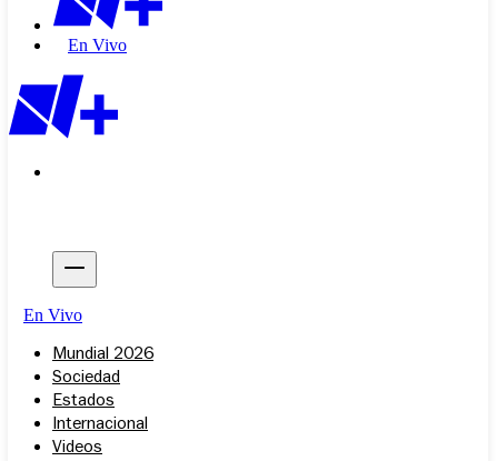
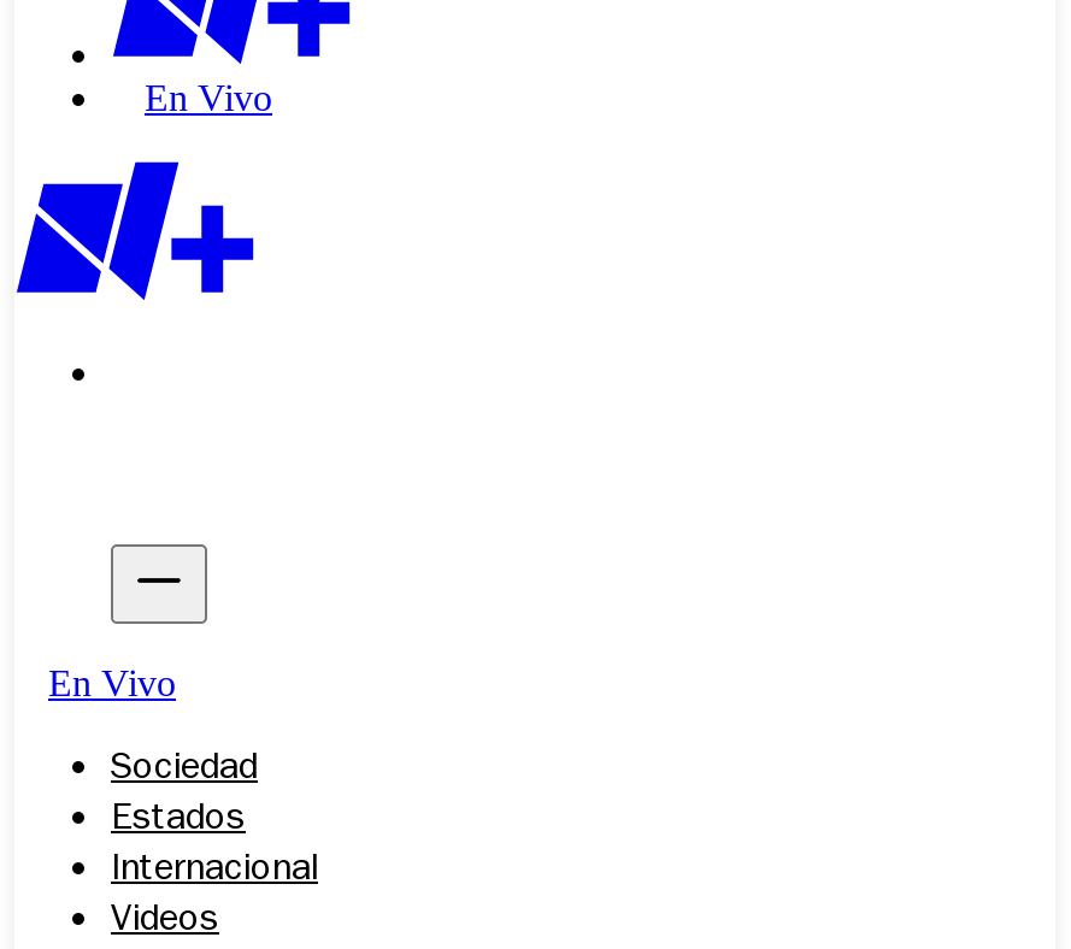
- Mundial 2026
